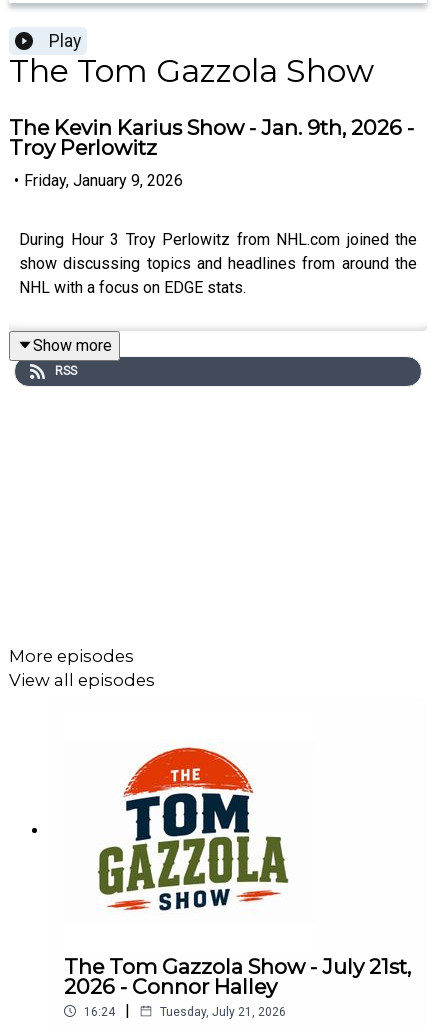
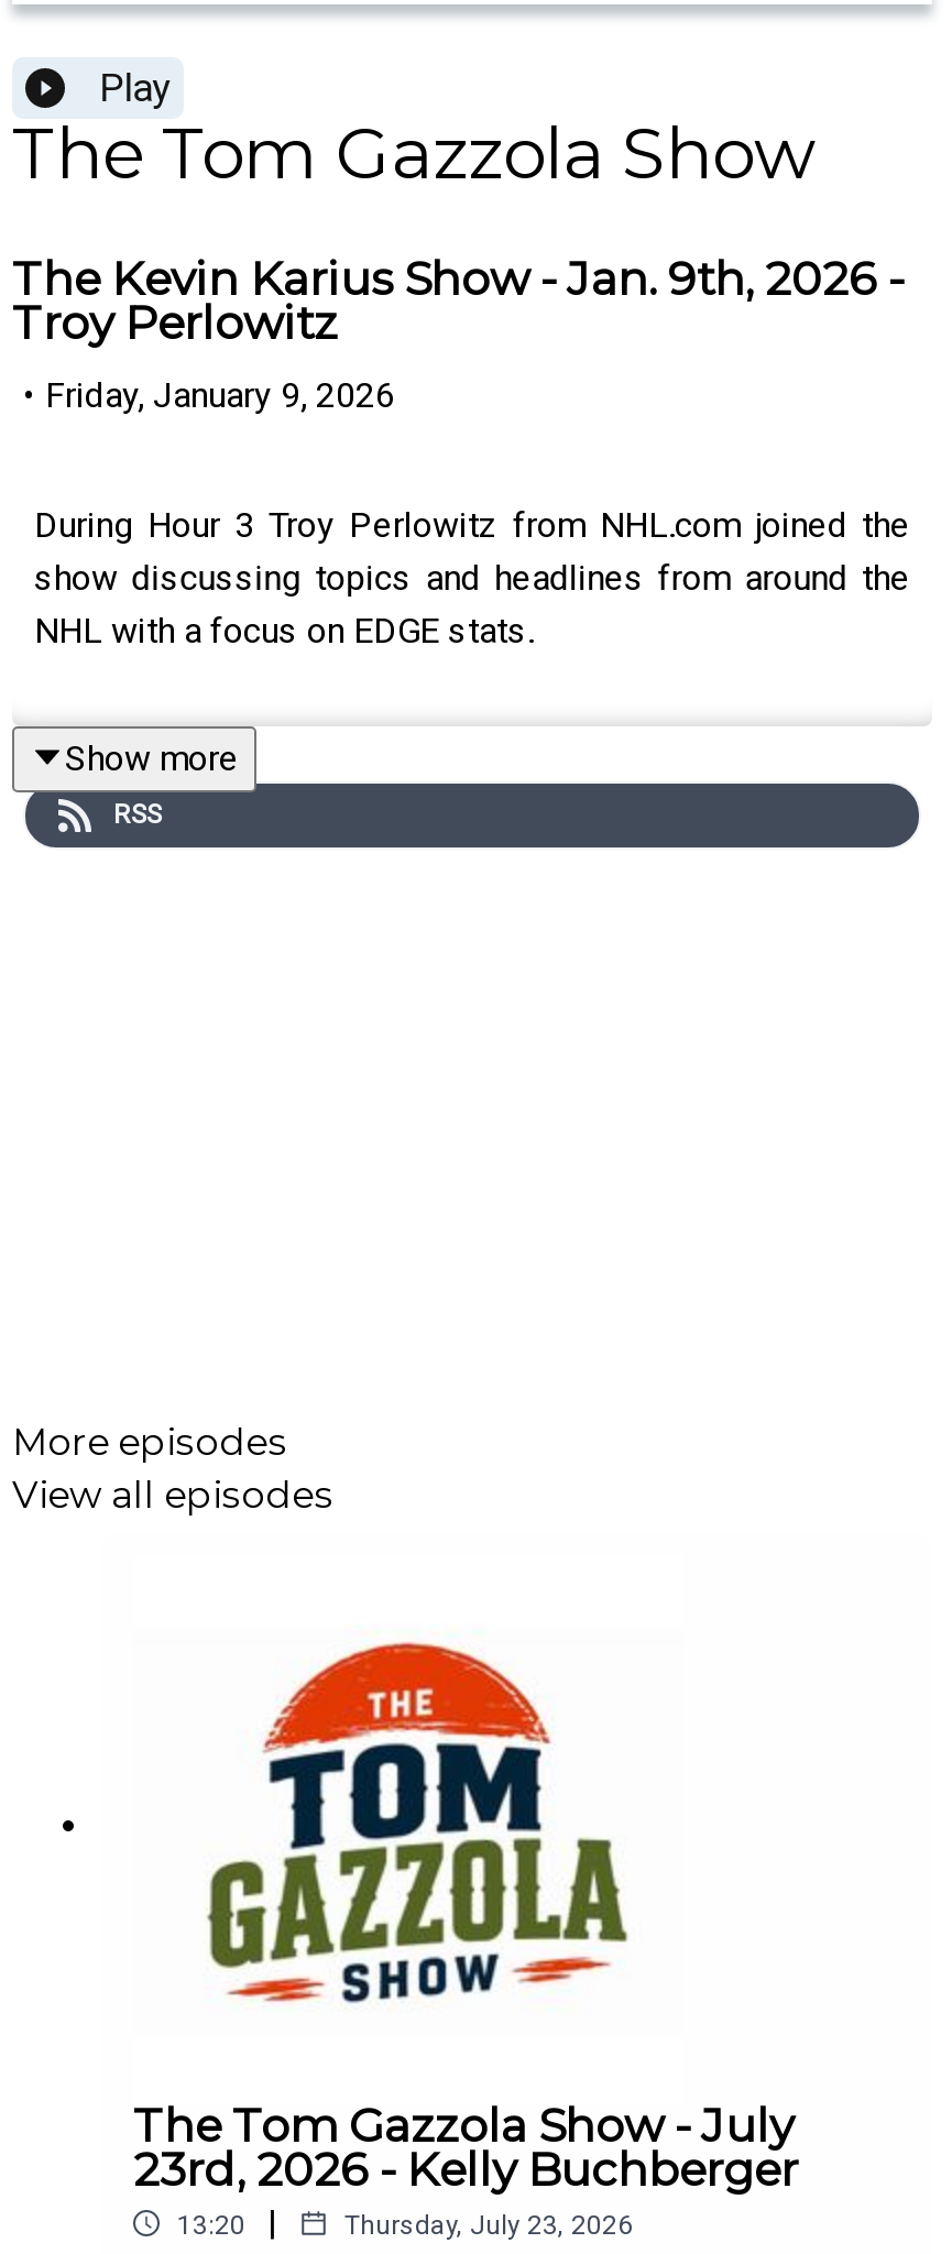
- The Tom Gazzola Show - July 21st,
- 2026 - Connor Halley
- 16:24
+ The Tom Gazzola Show - July
+ 23rd, 2026 - Kelly Buchberger
+ 13:20

- Tuesday, July 21, 2026
+ Thursday, July 23, 2026
